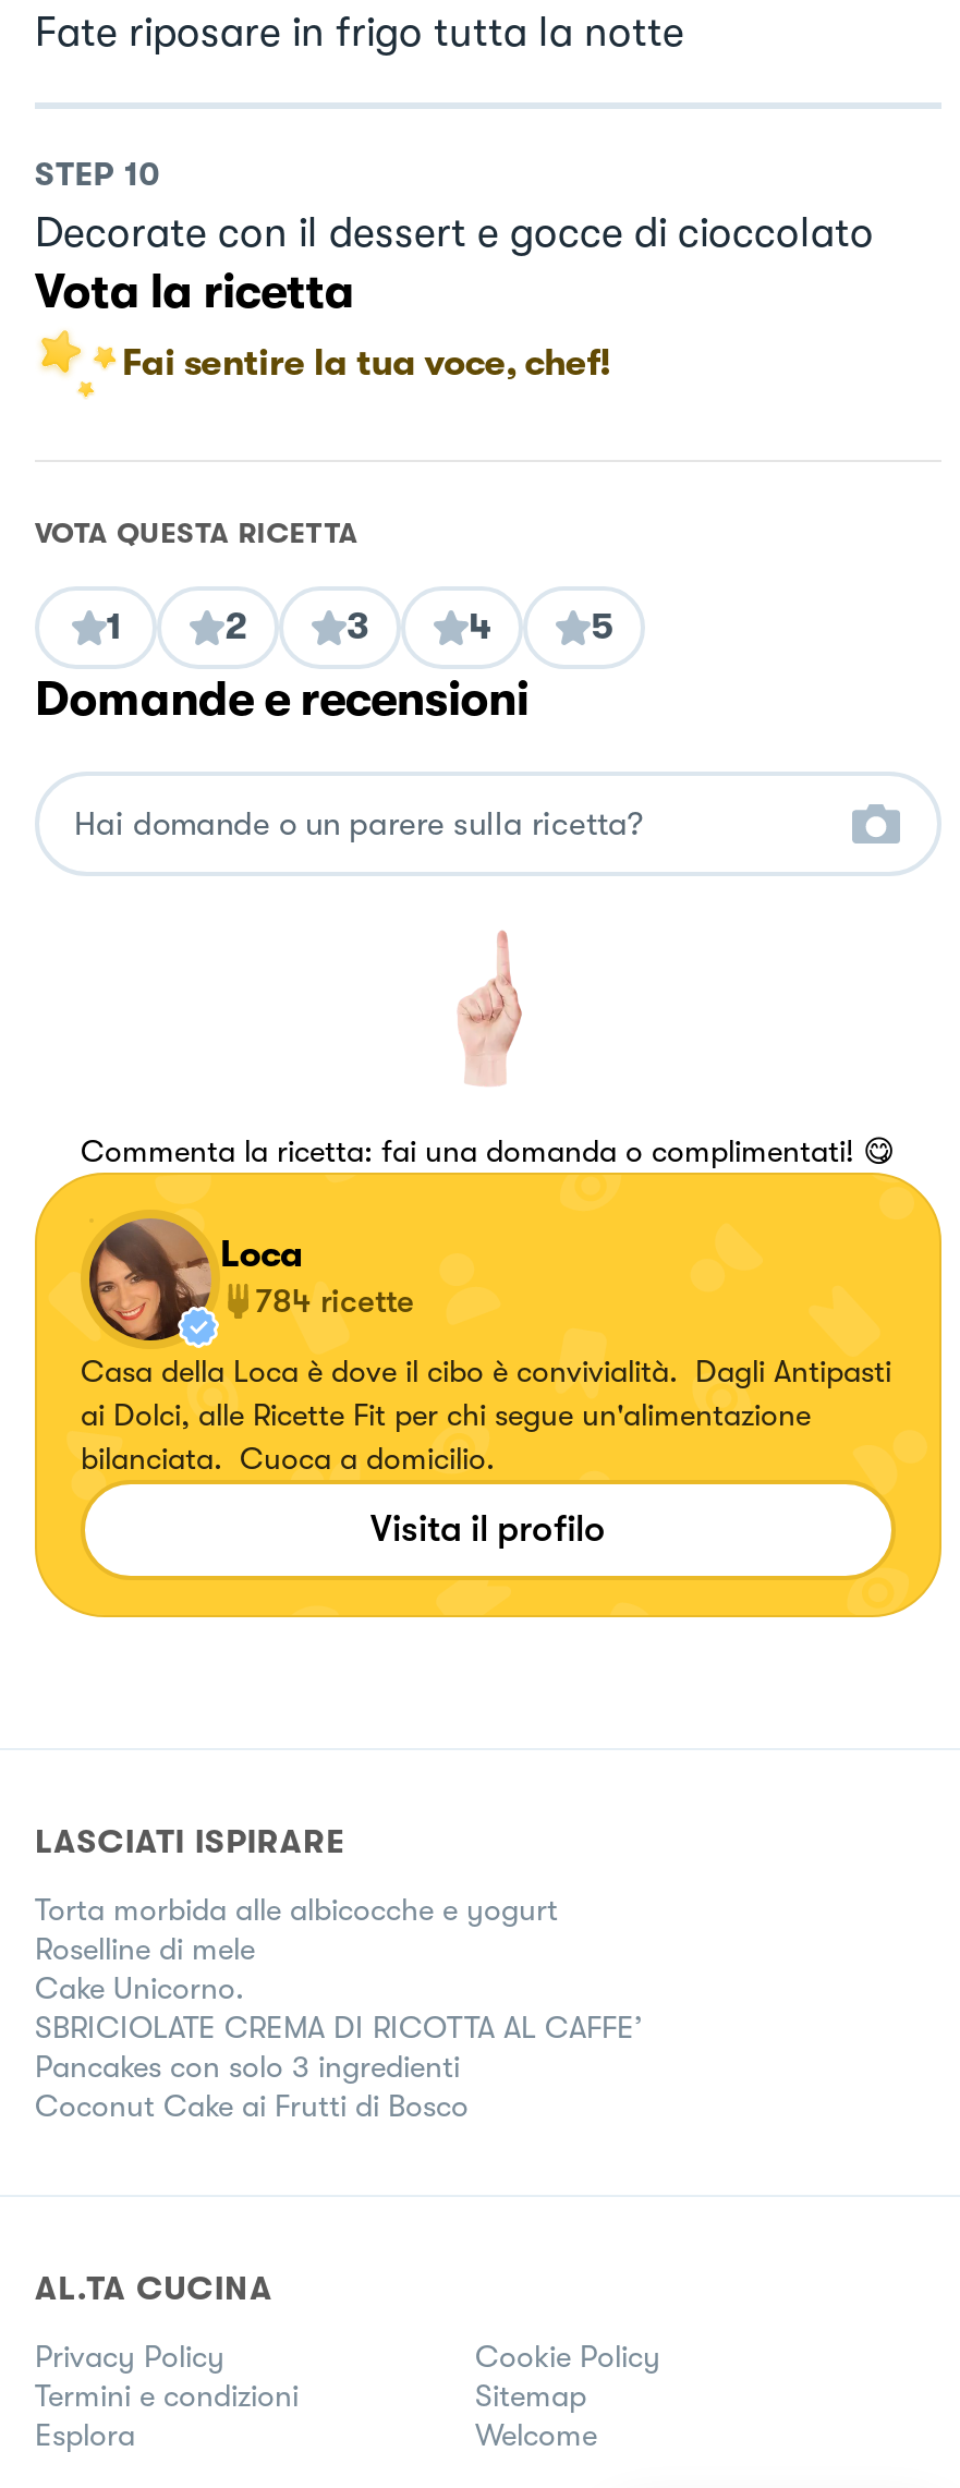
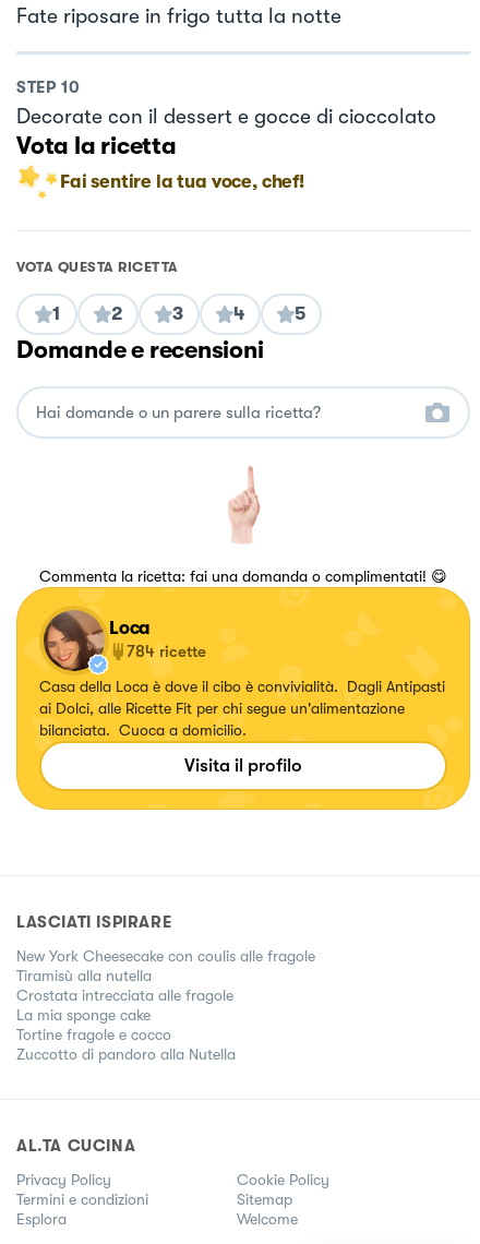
- Torta morbida alle albicocche e yogurt
- Roselline di mele
- Cake Unicorno.
- SBRICIOLATE CREMA DI RICOTTA AL CAFFE’
- Pancakes con solo 3 ingredienti
- Coconut Cake ai Frutti di Bosco
+ New York Cheesecake con coulis alle fragole
+ Tiramisù alla nutella
+ Crostata intrecciata alle fragole
+ La mia sponge cake
+ Tortine fragole e cocco
+ Zuccotto di pandoro alla Nutella
